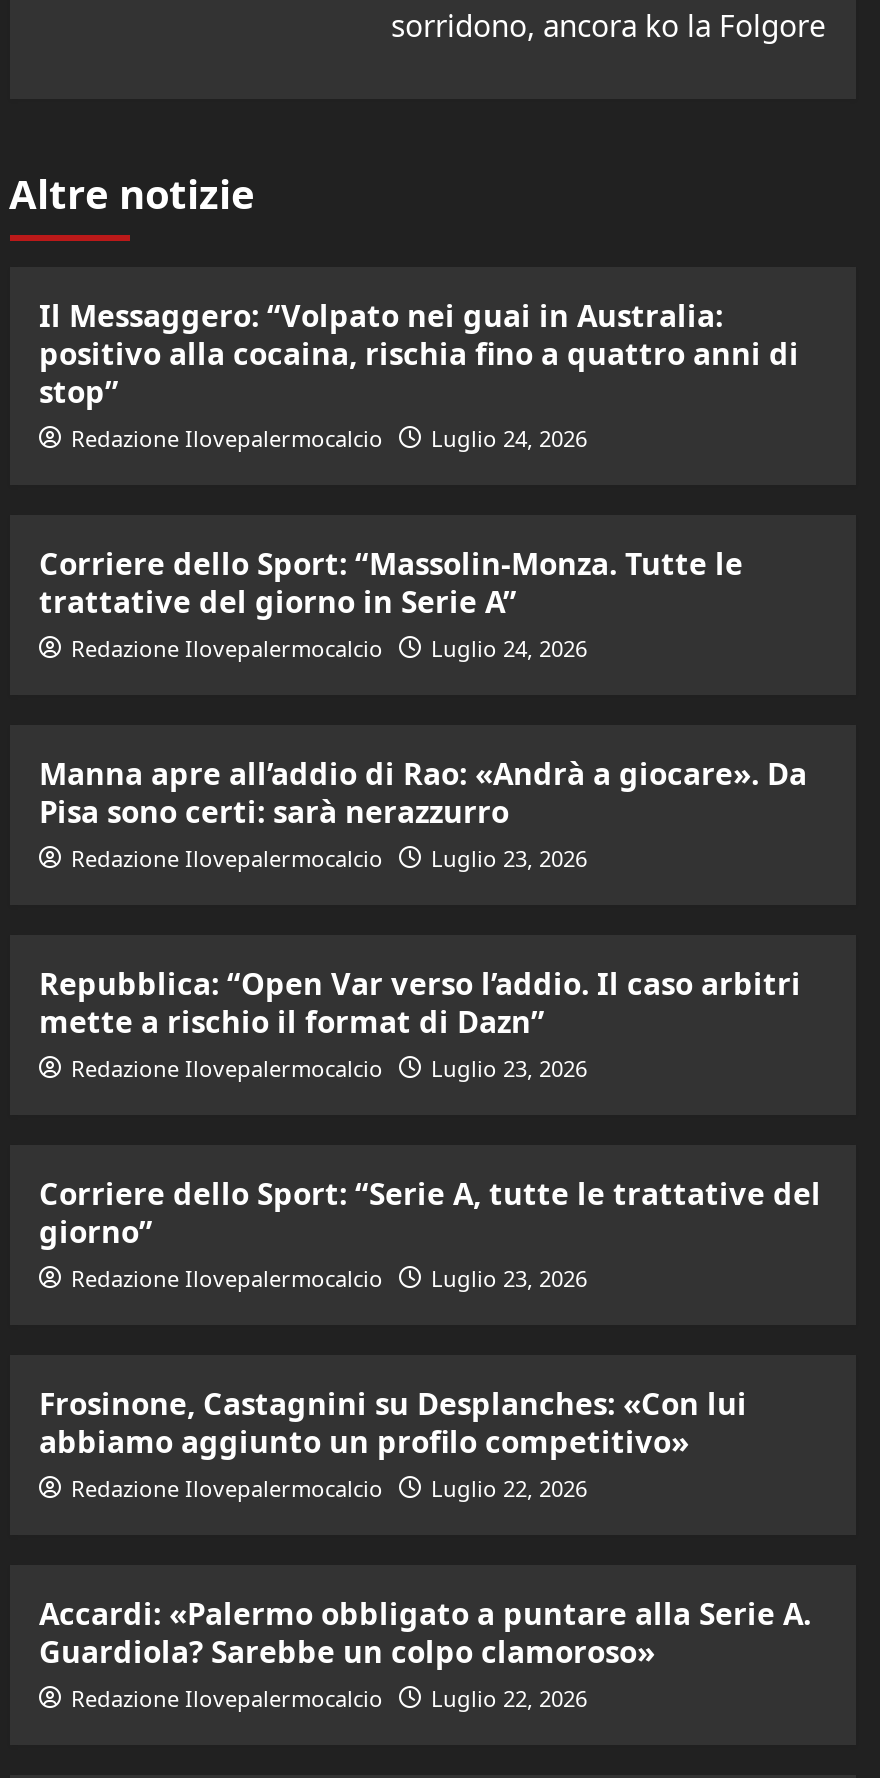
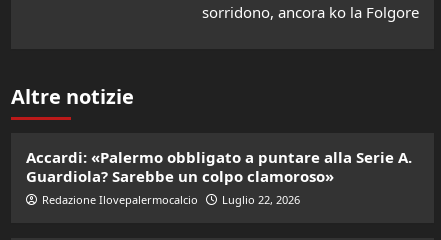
- Il Messaggero: “Volpato nei guai in Australia:
- positivo alla cocaina, rischia fino a quattro anni di
- stop”
- Redazione Ilovepalermocalcio
- Luglio 24, 2026
- Corriere dello Sport: “Massolin-Monza. Tutte le
- trattative del giorno in Serie A”
- Redazione Ilovepalermocalcio
- Luglio 24, 2026
- Manna apre all’addio di Rao: «Andrà a giocare». Da
- Pisa sono certi: sarà nerazzurro
- Redazione Ilovepalermocalcio
- Luglio 23, 2026
- Repubblica: “Open Var verso l’addio. Il caso arbitri
- mette a rischio il format di Dazn”
- Redazione Ilovepalermocalcio
- Luglio 23, 2026
- Corriere dello Sport: “Serie A, tutte le trattative del
- giorno”
- Redazione Ilovepalermocalcio
- Luglio 23, 2026
- Frosinone, Castagnini su Desplanches: «Con lui
- abbiamo aggiunto un profilo competitivo»
- Redazione Ilovepalermocalcio
- Luglio 22, 2026
